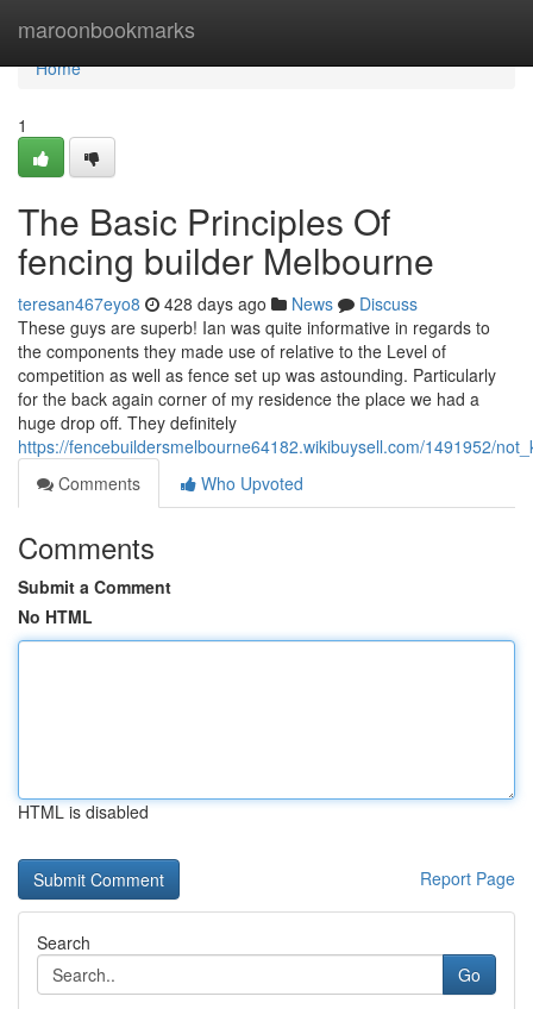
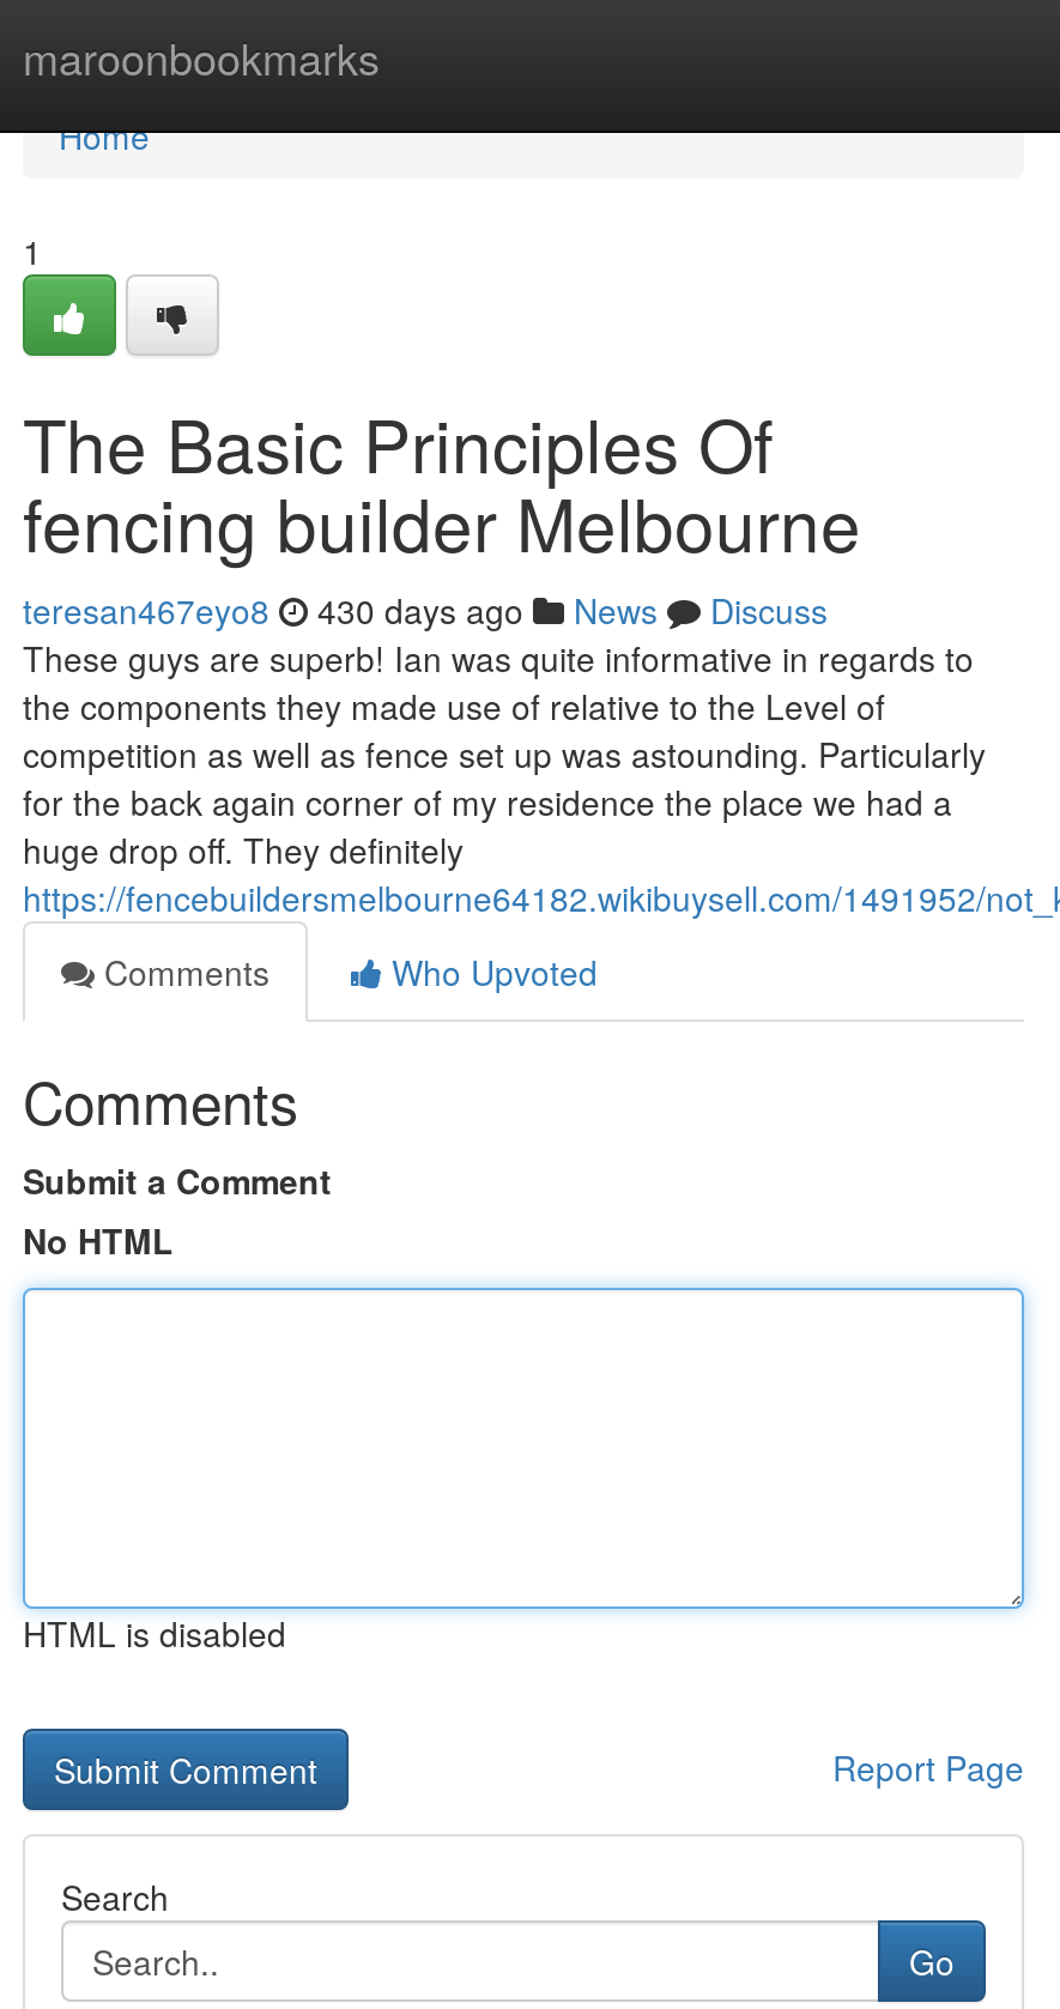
- teresan467eyo8 428 days ago News Discuss
+ teresan467eyo8 430 days ago News Discuss
